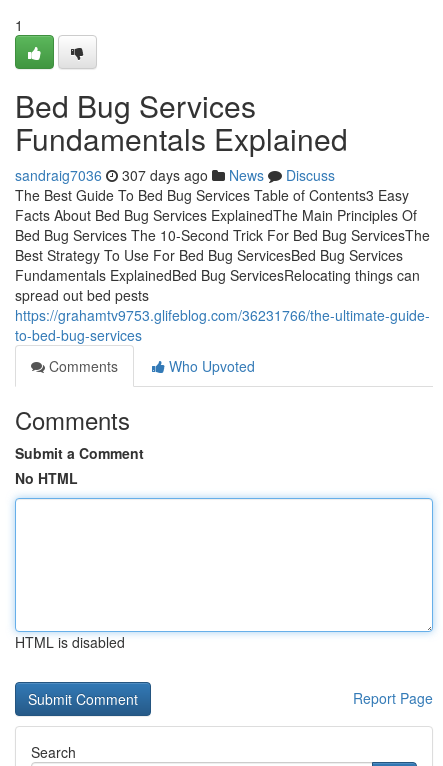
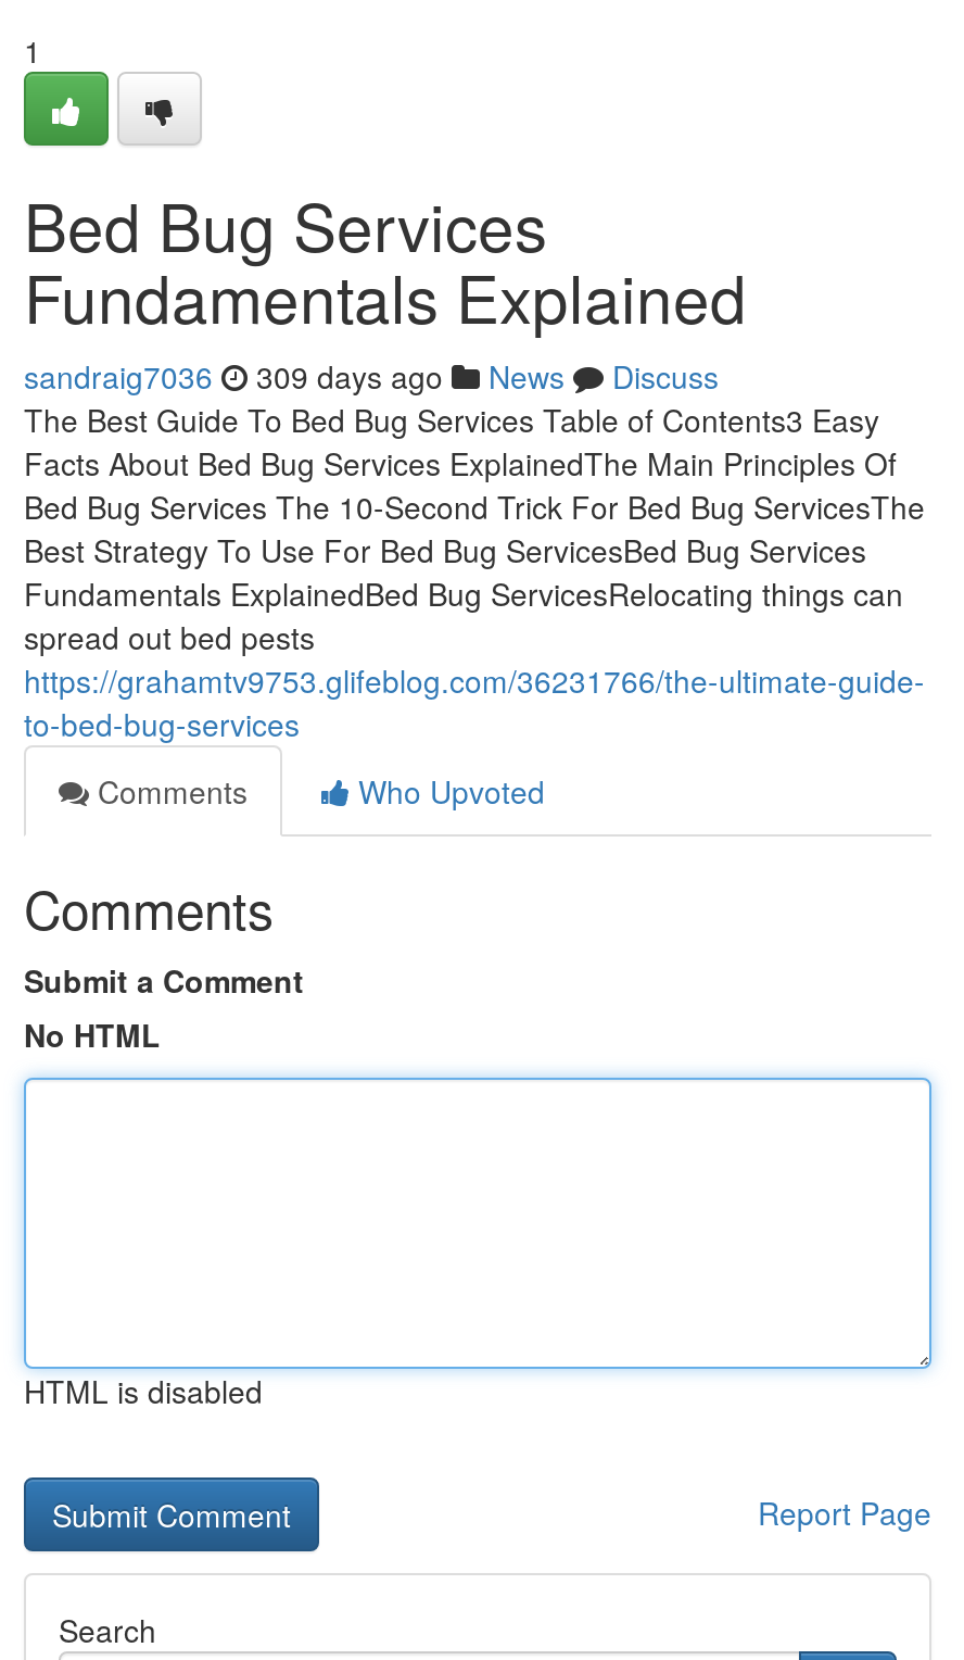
- sandraig7036 307 days ago News Discuss
+ sandraig7036 309 days ago News Discuss
